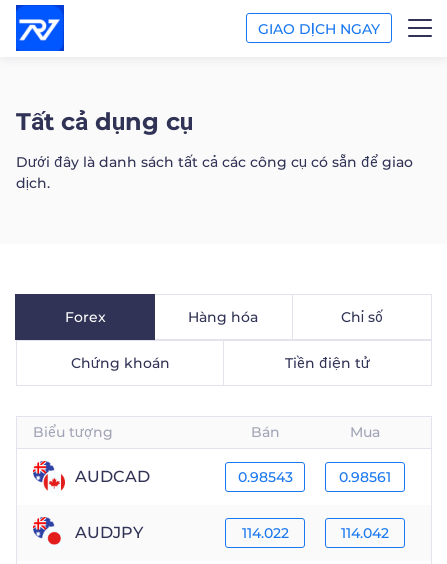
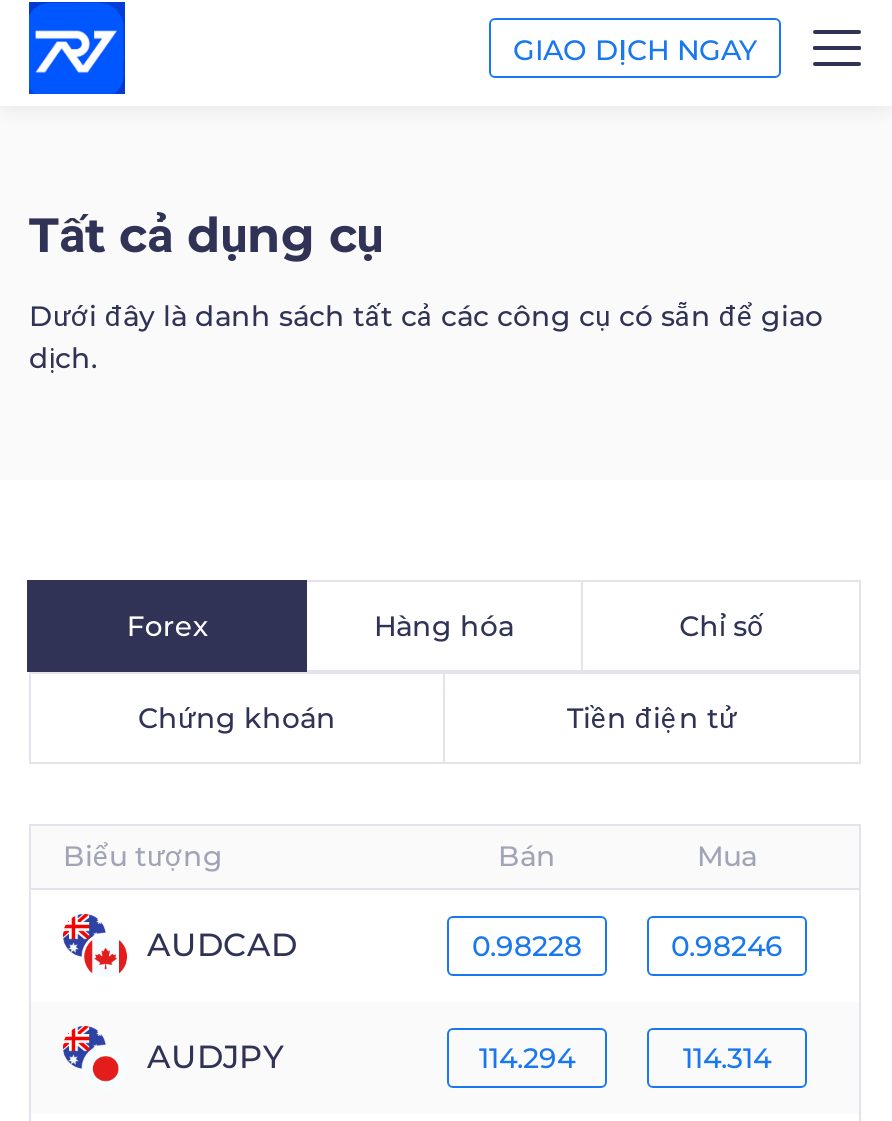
- 0.98543
+ 0.98228

- 0.98561
+ 0.98246

- 114.022
+ 114.294

- 114.042
+ 114.314
